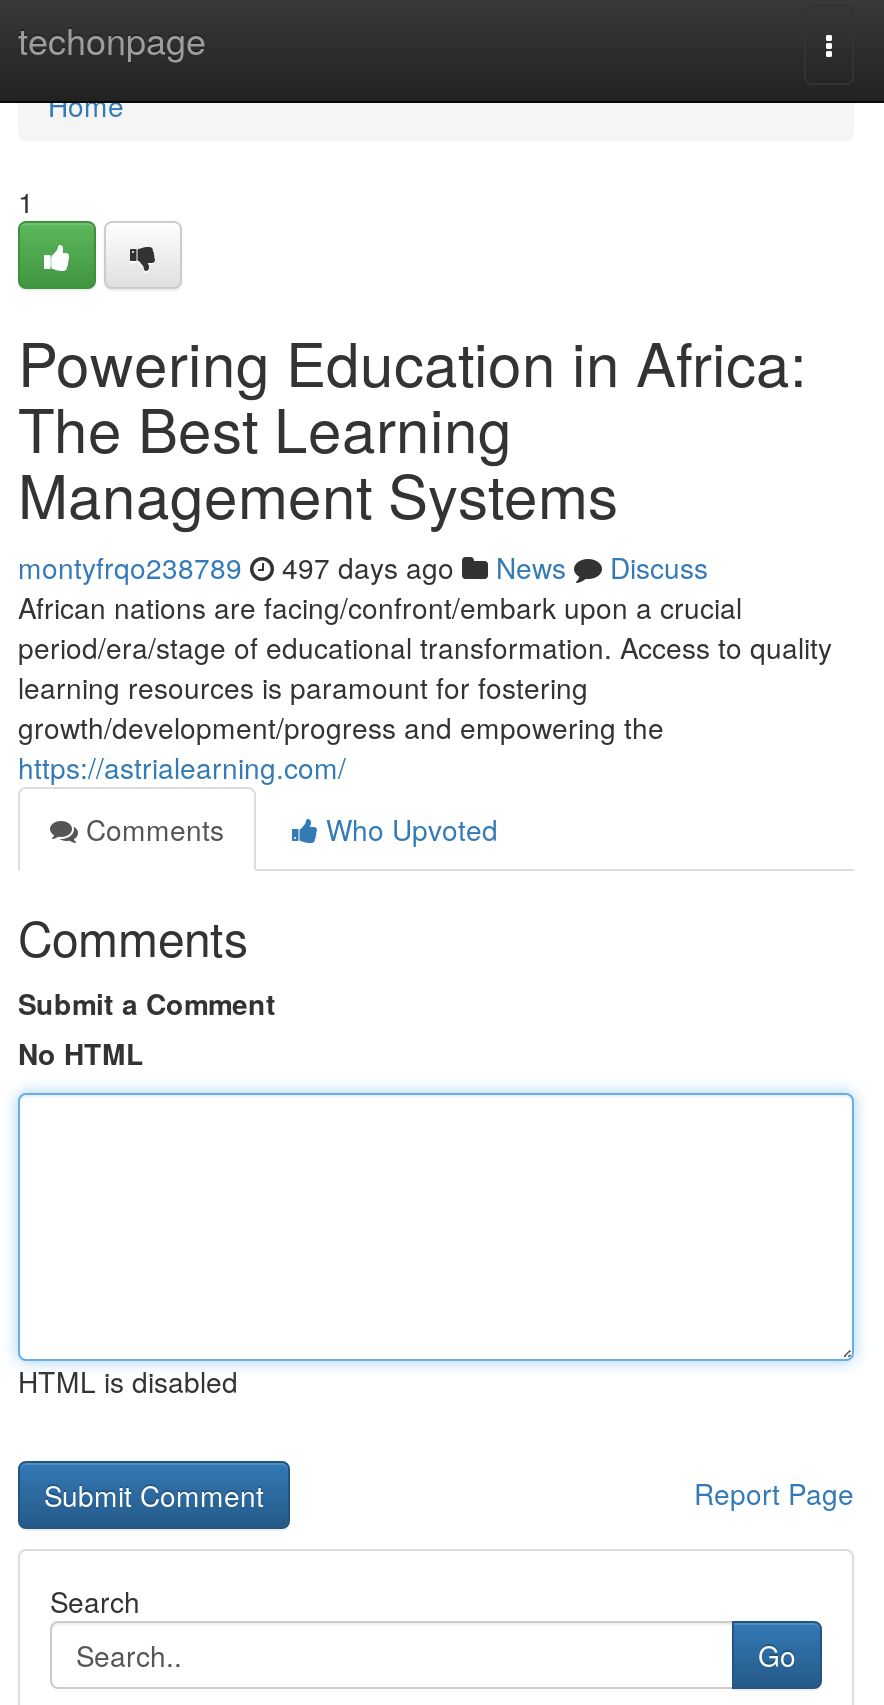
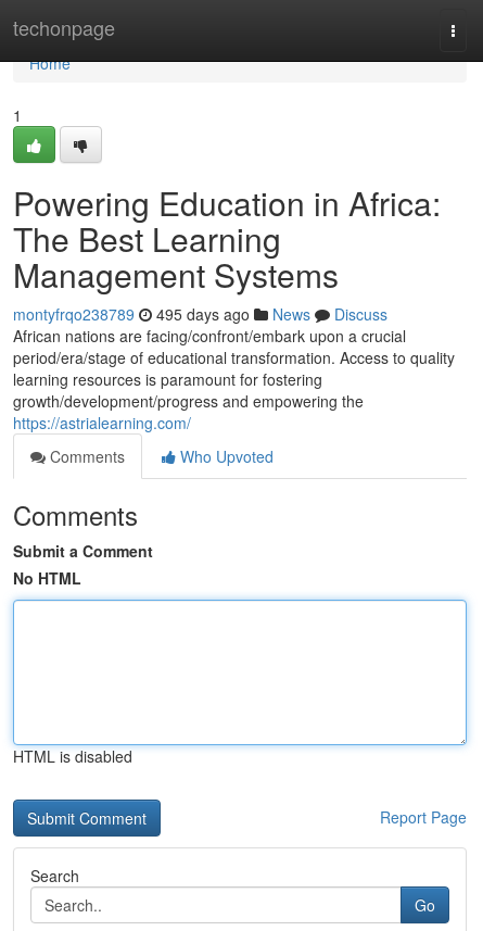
- montyfrqo238789 497 days ago News Discuss
+ montyfrqo238789 495 days ago News Discuss
